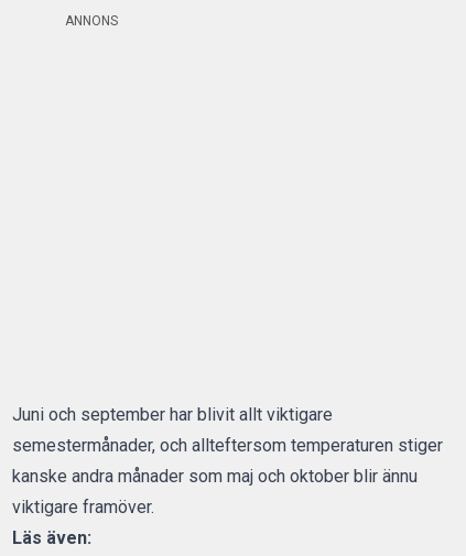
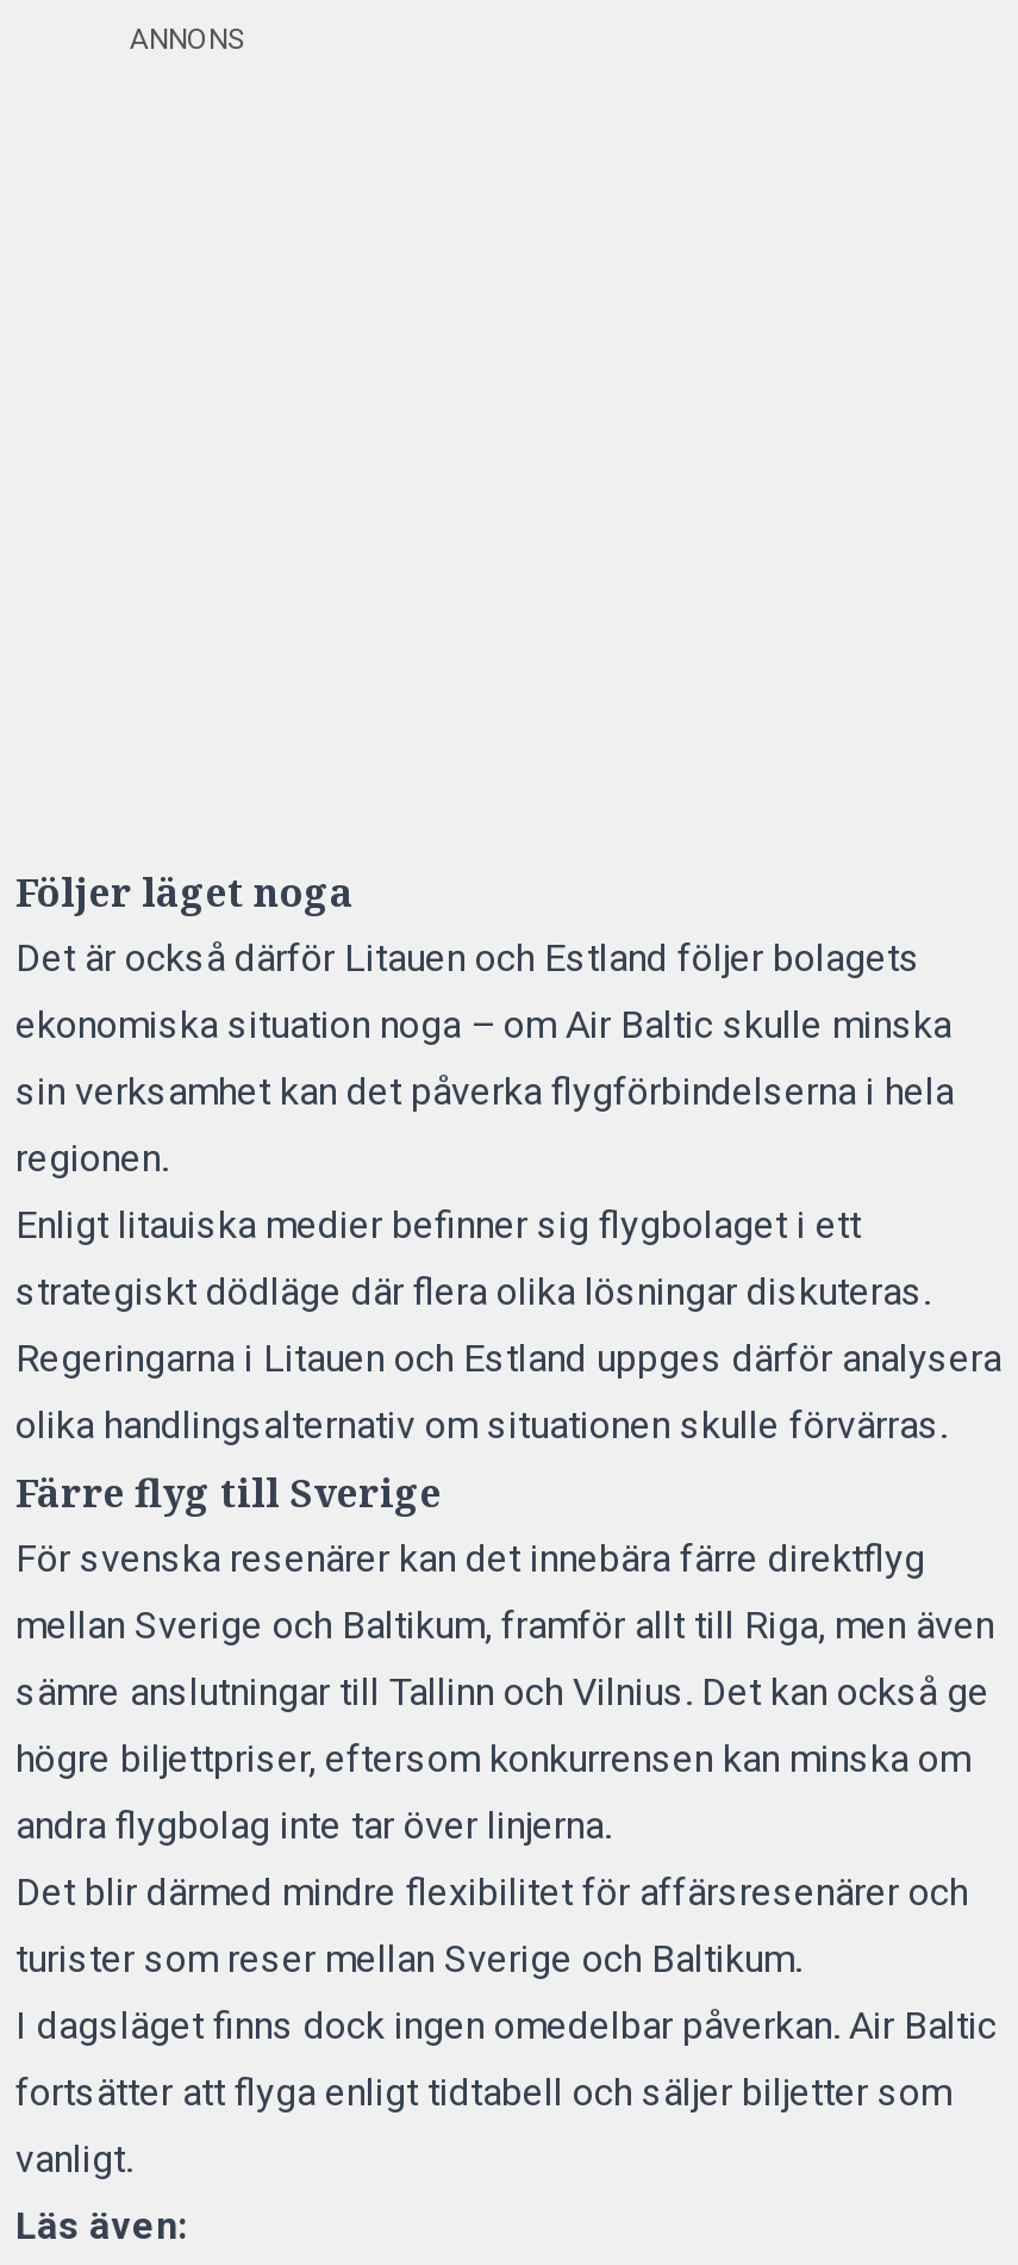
- Juni och september har blivit allt viktigare
- semestermånader, och allteftersom temperaturen stiger
- kanske andra månader som maj och oktober blir ännu
- viktigare framöver.
+ Följer läget noga
+ Det är också därför Litauen och Estland följer bolagets
+ ekonomiska situation noga – om Air Baltic skulle minska
+ sin verksamhet kan det påverka flygförbindelserna i hela
+ regionen.
+ Enligt litauiska medier befinner sig flygbolaget i ett
+ strategiskt dödläge där flera olika lösningar diskuteras.
+ Regeringarna i Litauen och Estland uppges därför analysera
+ olika handlingsalternativ om situationen skulle förvärras.
+ Färre flyg till Sverige
+ För svenska resenärer kan det innebära färre direktflyg
+ mellan Sverige och Baltikum, framför allt till Riga, men även
+ sämre anslutningar till Tallinn och Vilnius. Det kan också ge
+ högre biljettpriser, eftersom konkurrensen kan minska om
+ andra flygbolag inte tar över linjerna.
+ Det blir därmed mindre flexibilitet för affärsresenärer och
+ turister som reser mellan Sverige och Baltikum.
+ I dagsläget finns dock ingen omedelbar påverkan. Air Baltic
+ fortsätter att flyga enligt tidtabell och säljer biljetter som
+ vanligt.
